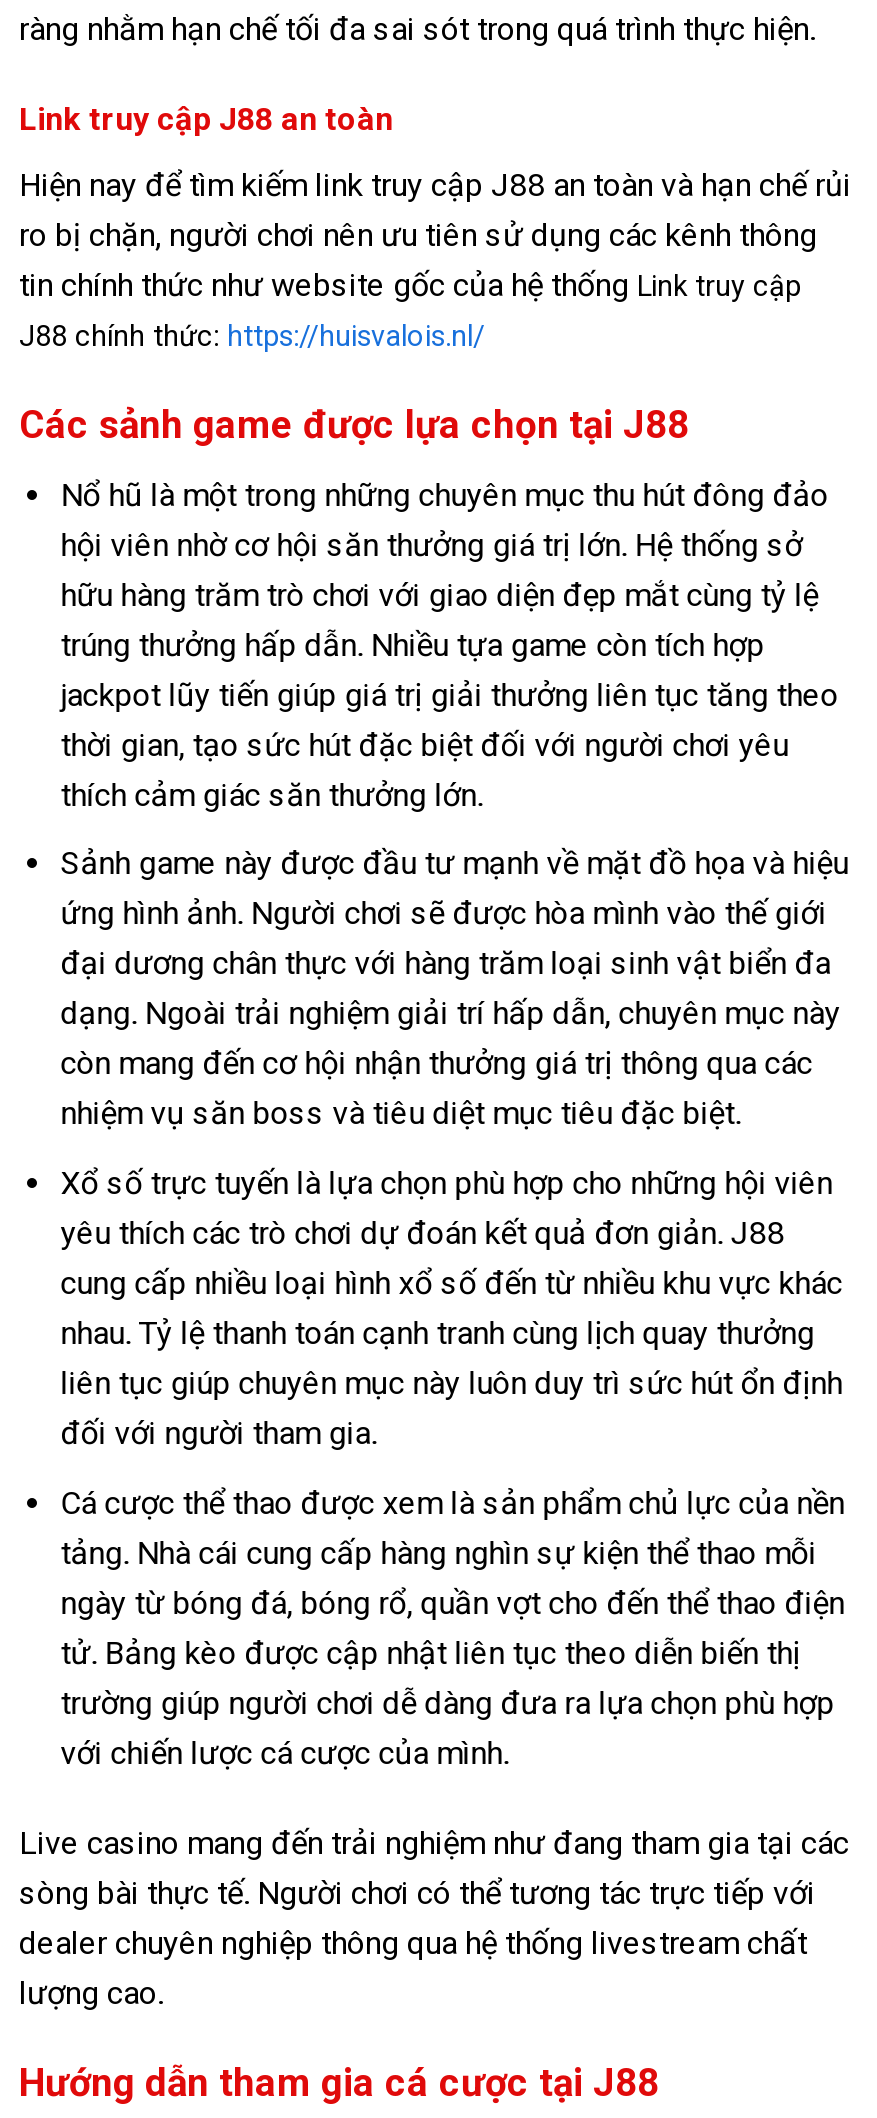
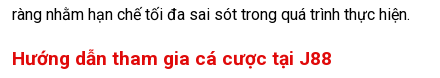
- Link truy cập J88 an toàn
- Hiện nay để tìm kiếm link truy cập J88 an toàn và hạn chế rủi
- ro bị chặn, người chơi nên ưu tiên sử dụng các kênh thông
- tin chính thức như website gốc của hệ thống Link truy cập
- J88 chính thức: https://huisvalois.nl/
- Các sảnh game được lựa chọn tại J88
- Nổ hũ là một trong những chuyên mục thu hút đông đảo
- hội viên nhờ cơ hội săn thưởng giá trị lớn. Hệ thống sở
- hữu hàng trăm trò chơi với giao diện đẹp mắt cùng tỷ lệ
- trúng thưởng hấp dẫn. Nhiều tựa game còn tích hợp
- jackpot lũy tiến giúp giá trị giải thưởng liên tục tăng theo
- thời gian, tạo sức hút đặc biệt đối với người chơi yêu
- thích cảm giác săn thưởng lớn.
- Sảnh game này được đầu tư mạnh về mặt đồ họa và hiệu
- ứng hình ảnh. Người chơi sẽ được hòa mình vào thế giới
- đại dương chân thực với hàng trăm loại sinh vật biển đa
- dạng. Ngoài trải nghiệm giải trí hấp dẫn, chuyên mục này
- còn mang đến cơ hội nhận thưởng giá trị thông qua các
- nhiệm vụ săn boss và tiêu diệt mục tiêu đặc biệt.
- Xổ số trực tuyến là lựa chọn phù hợp cho những hội viên
- yêu thích các trò chơi dự đoán kết quả đơn giản. J88
- cung cấp nhiều loại hình xổ số đến từ nhiều khu vực khác
- nhau. Tỷ lệ thanh toán cạnh tranh cùng lịch quay thưởng
- liên tục giúp chuyên mục này luôn duy trì sức hút ổn định
- đối với người tham gia.
- Cá cược thể thao được xem là sản phẩm chủ lực của nền
- tảng. Nhà cái cung cấp hàng nghìn sự kiện thể thao mỗi
- ngày từ bóng đá, bóng rổ, quần vợt cho đến thể thao điện
- tử. Bảng kèo được cập nhật liên tục theo diễn biến thị
- trường giúp người chơi dễ dàng đưa ra lựa chọn phù hợp
- với chiến lược cá cược của mình.
- Live casino mang đến trải nghiệm như đang tham gia tại các
- sòng bài thực tế. Người chơi có thể tương tác trực tiếp với
- dealer chuyên nghiệp thông qua hệ thống livestream chất
- lượng cao.
